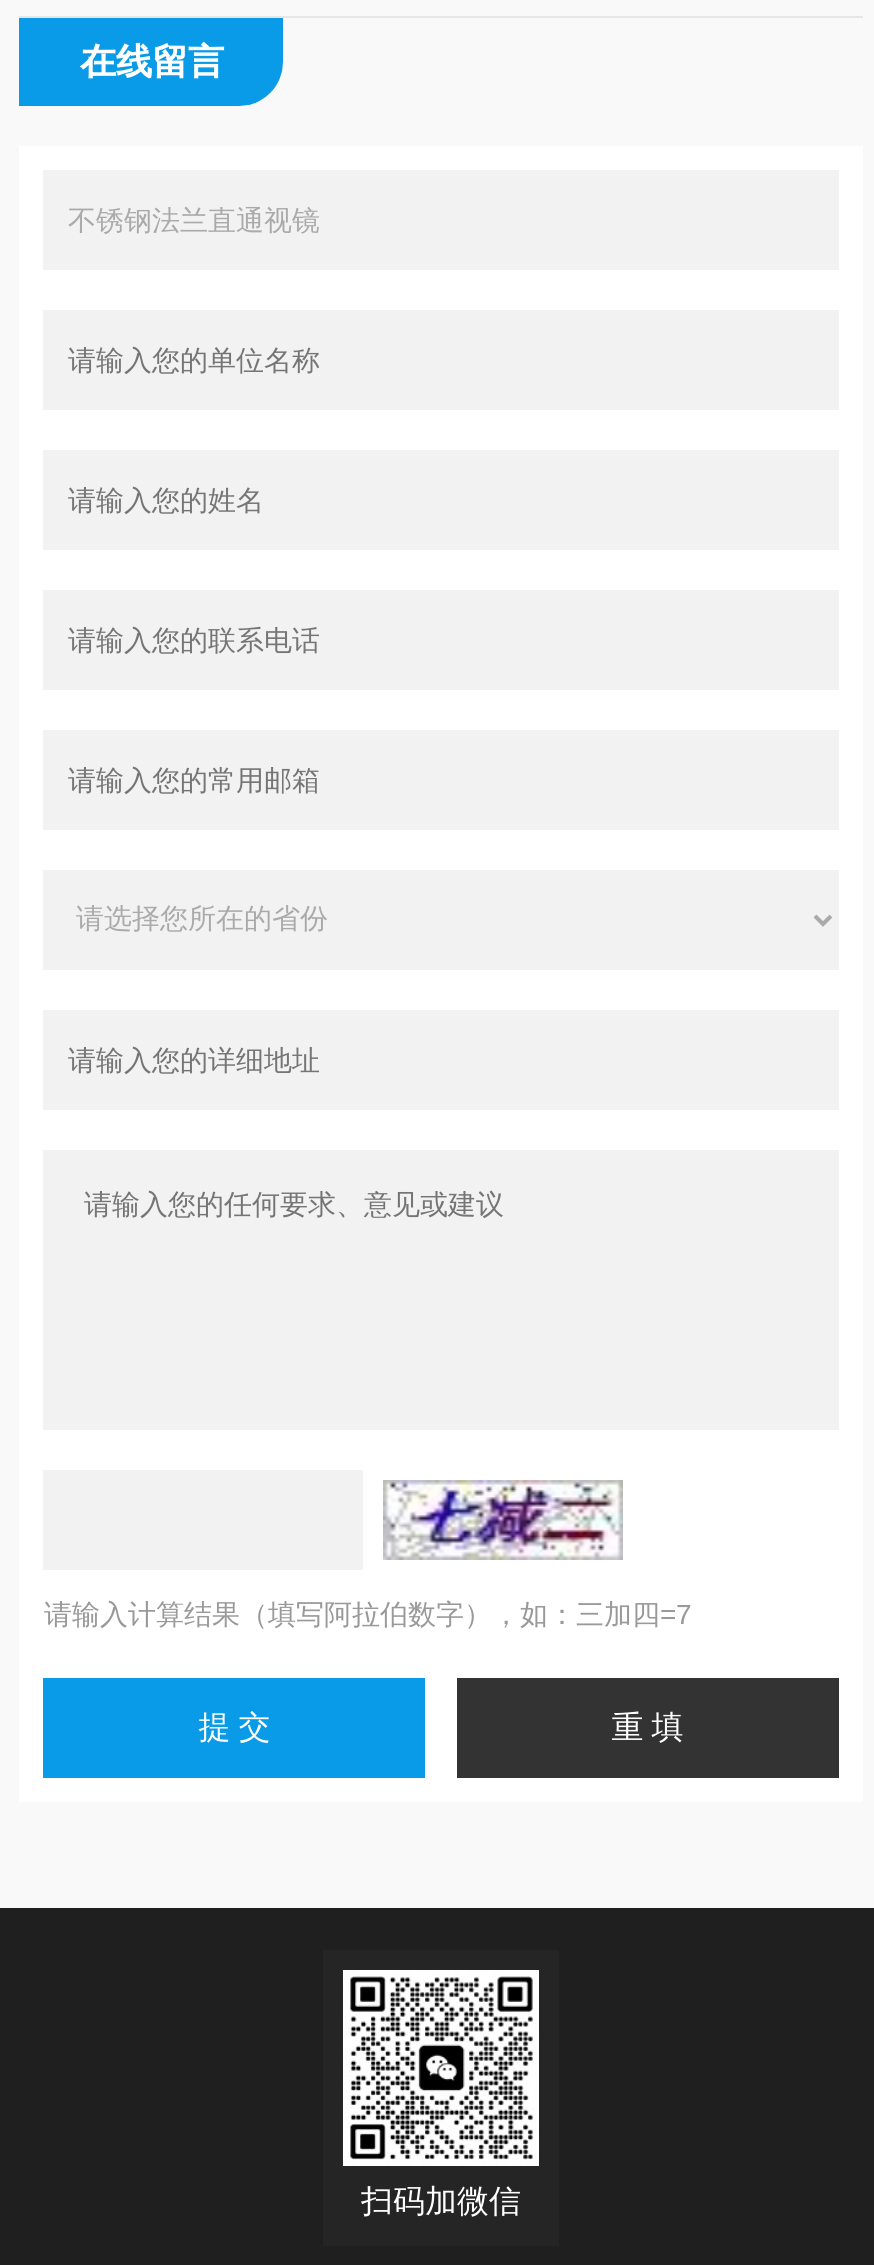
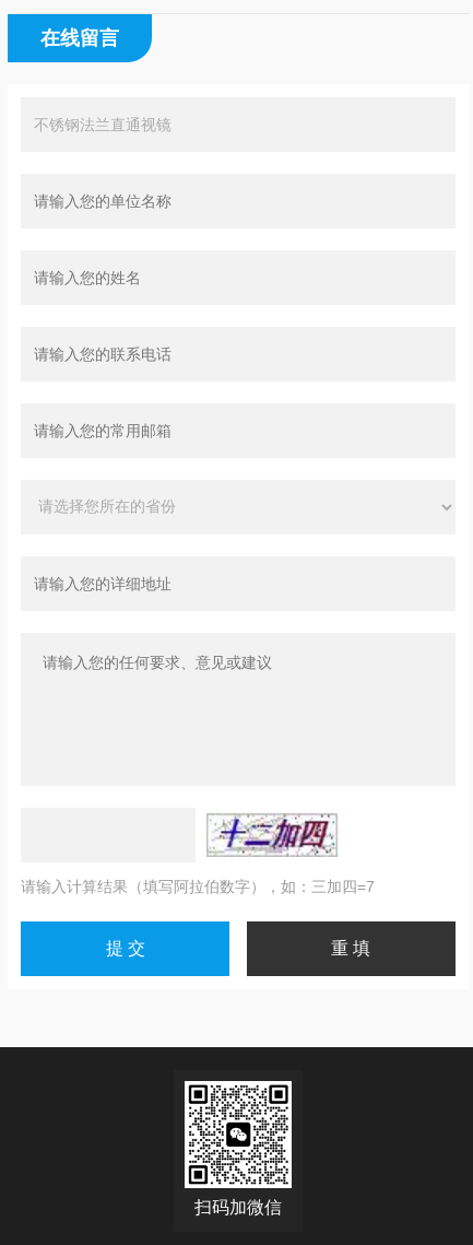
- [image]
+ [image]
